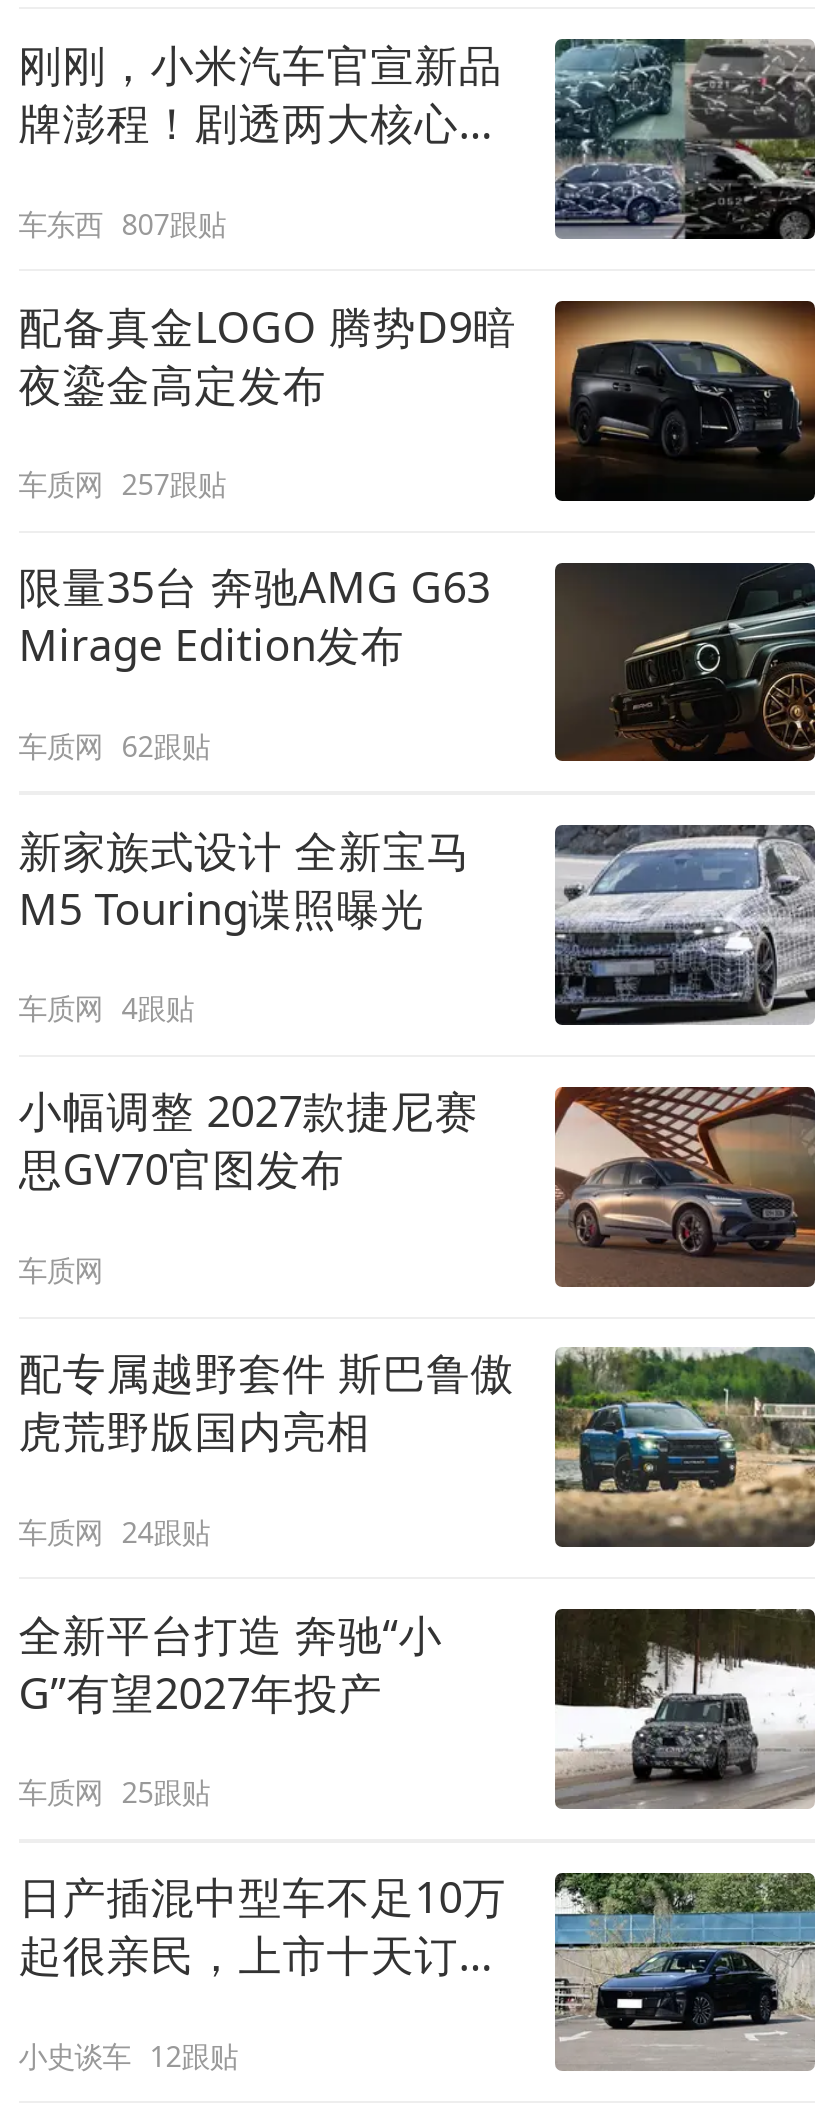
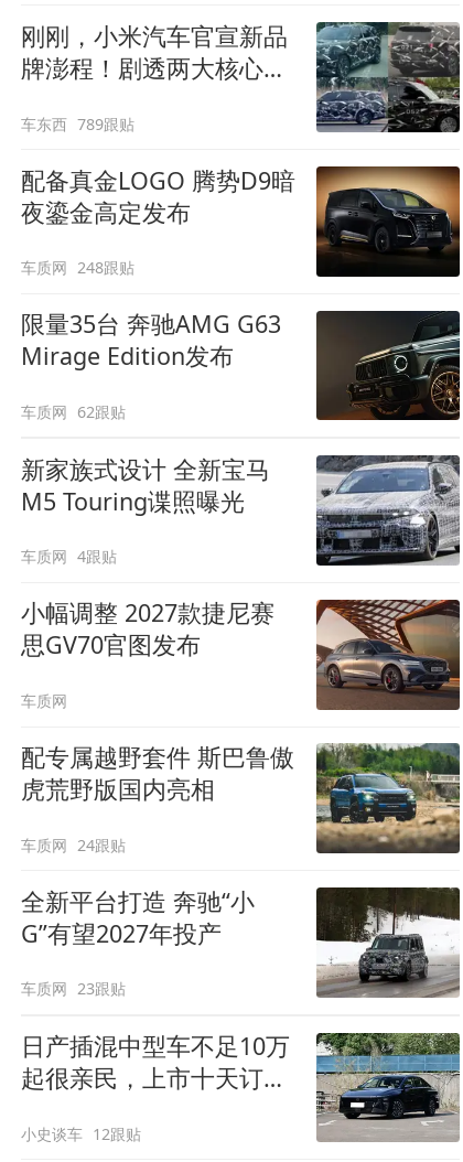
- 车东西 807跟贴
+ 车东西 789跟贴

- 车质网 257跟贴
+ 车质网 248跟贴

- 车质网 25跟贴
+ 车质网 23跟贴
